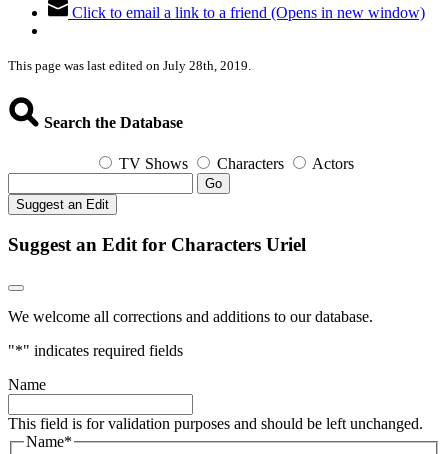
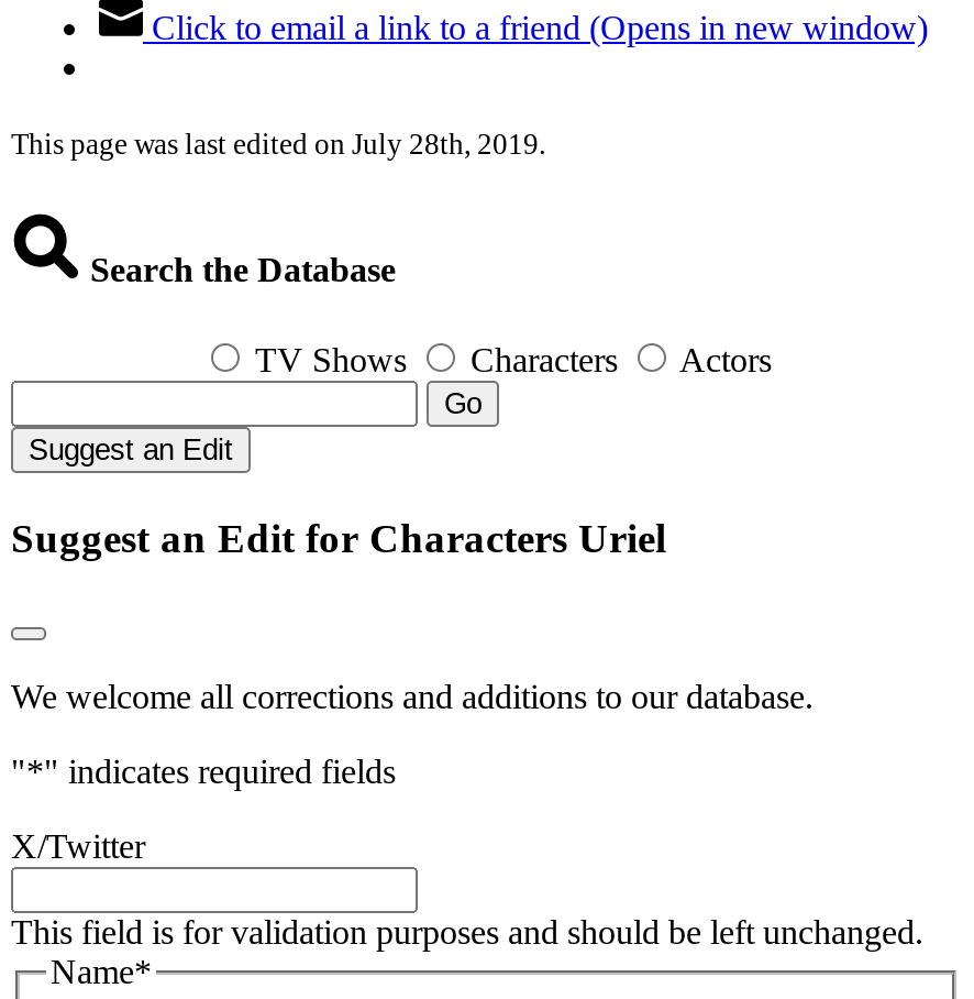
- Name
+ X/Twitter
